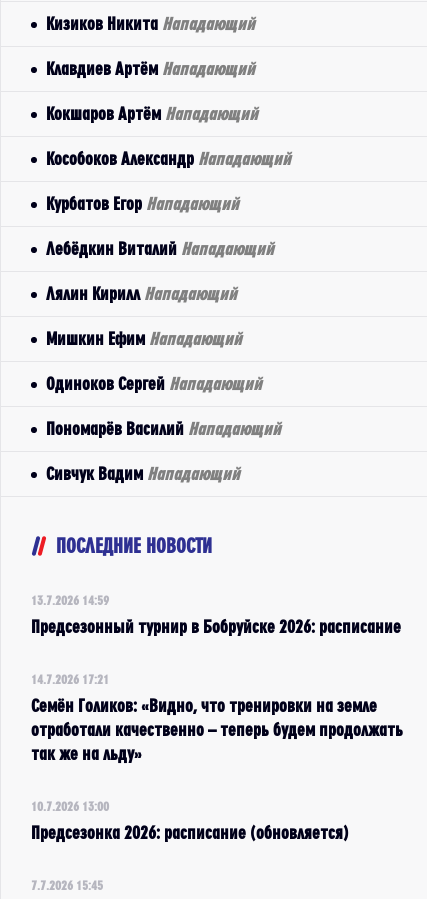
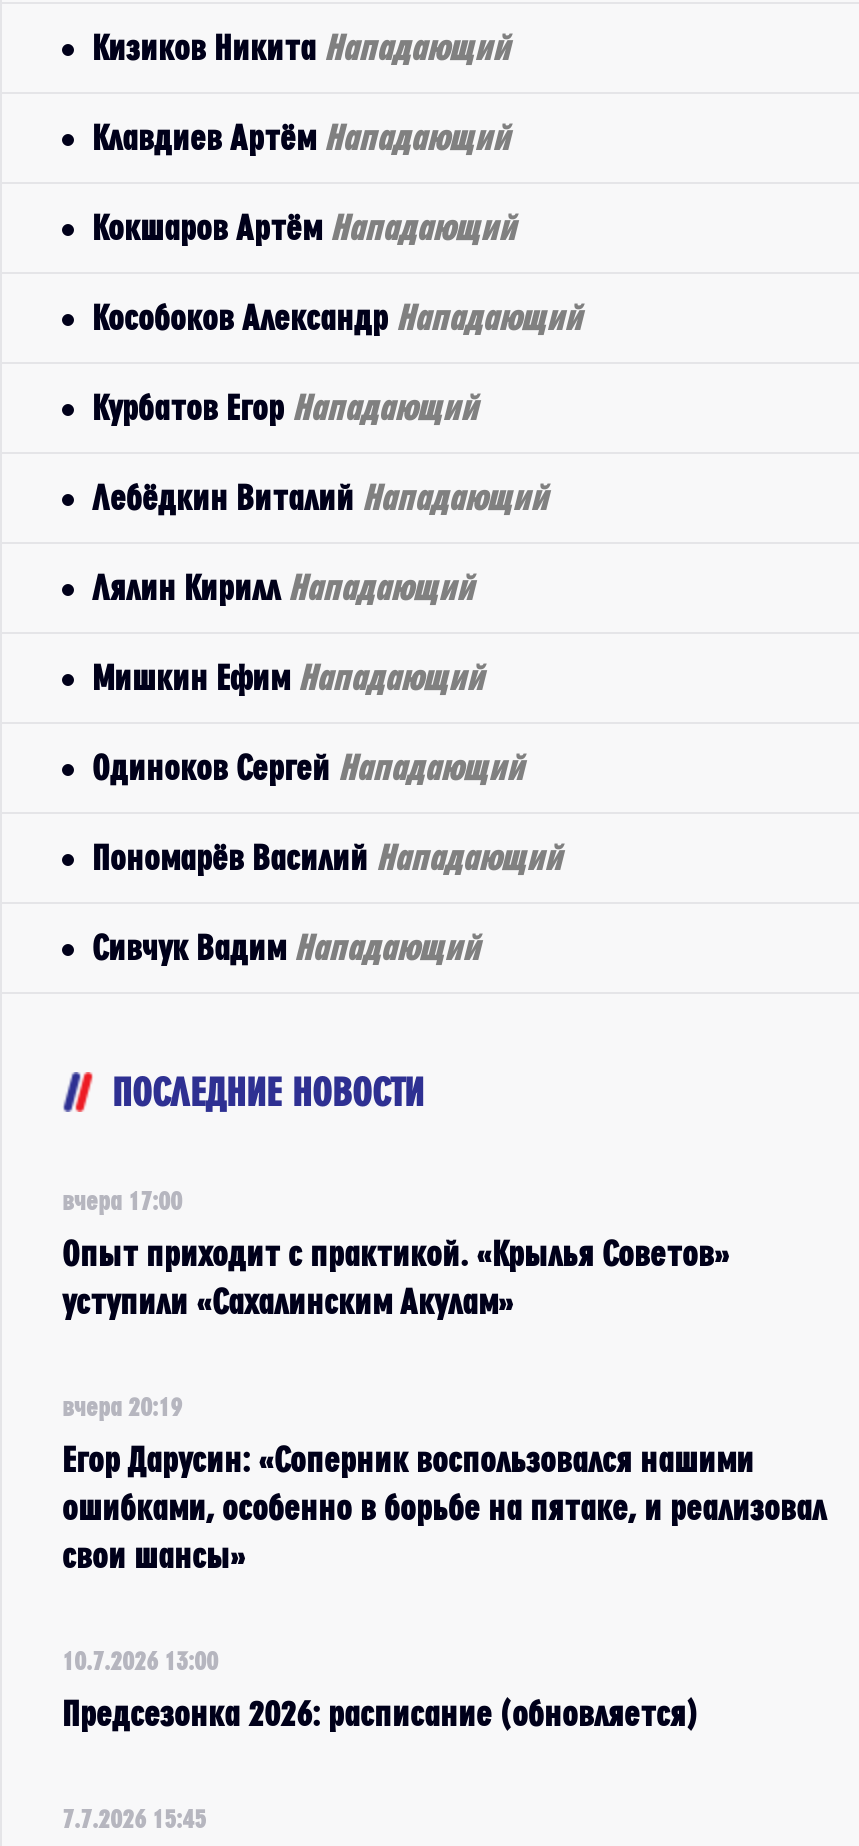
- 13.7.2026 14:59
+ вчера 17:00

- Предсезонный турнир в Бобруйске 2026: расписание
+ Опыт приходит с практикой. «Крылья Советов»
+ уступили «Сахалинским Акулам»

- 14.7.2026 17:21
+ вчера 20:19

- Семён Голиков: «Видно, что тренировки на земле
- отработали качественно – теперь будем продолжать
- так же на льду»
+ Егор Дарусин: «Соперник воспользовался нашими
+ ошибками, особенно в борьбе на пятаке, и реализовал
+ свои шансы»
